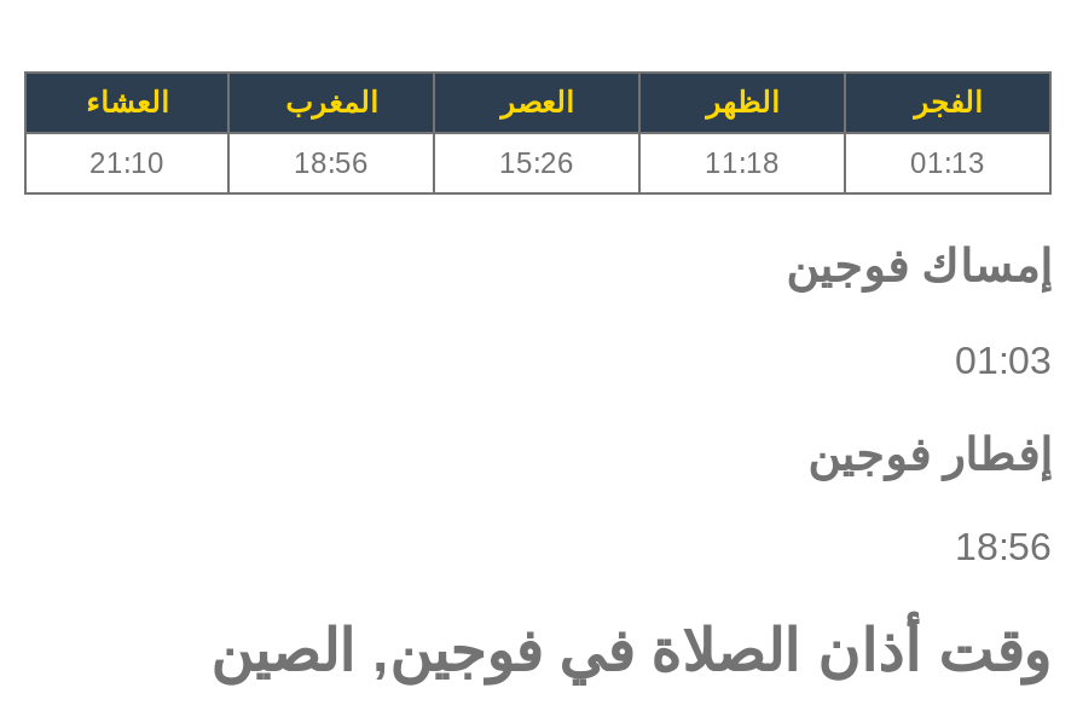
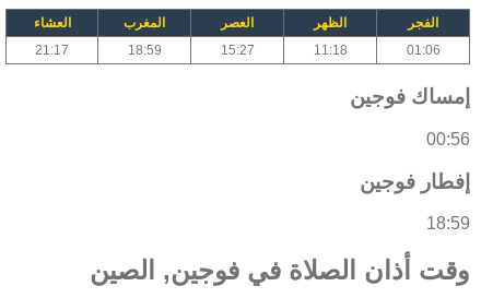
- 21:10
+ 21:17

- 18:56
+ 18:59

- 15:26
+ 15:27

- 01:13
+ 01:06

- 01:03
+ 00:56

- 18:56
+ 18:59
